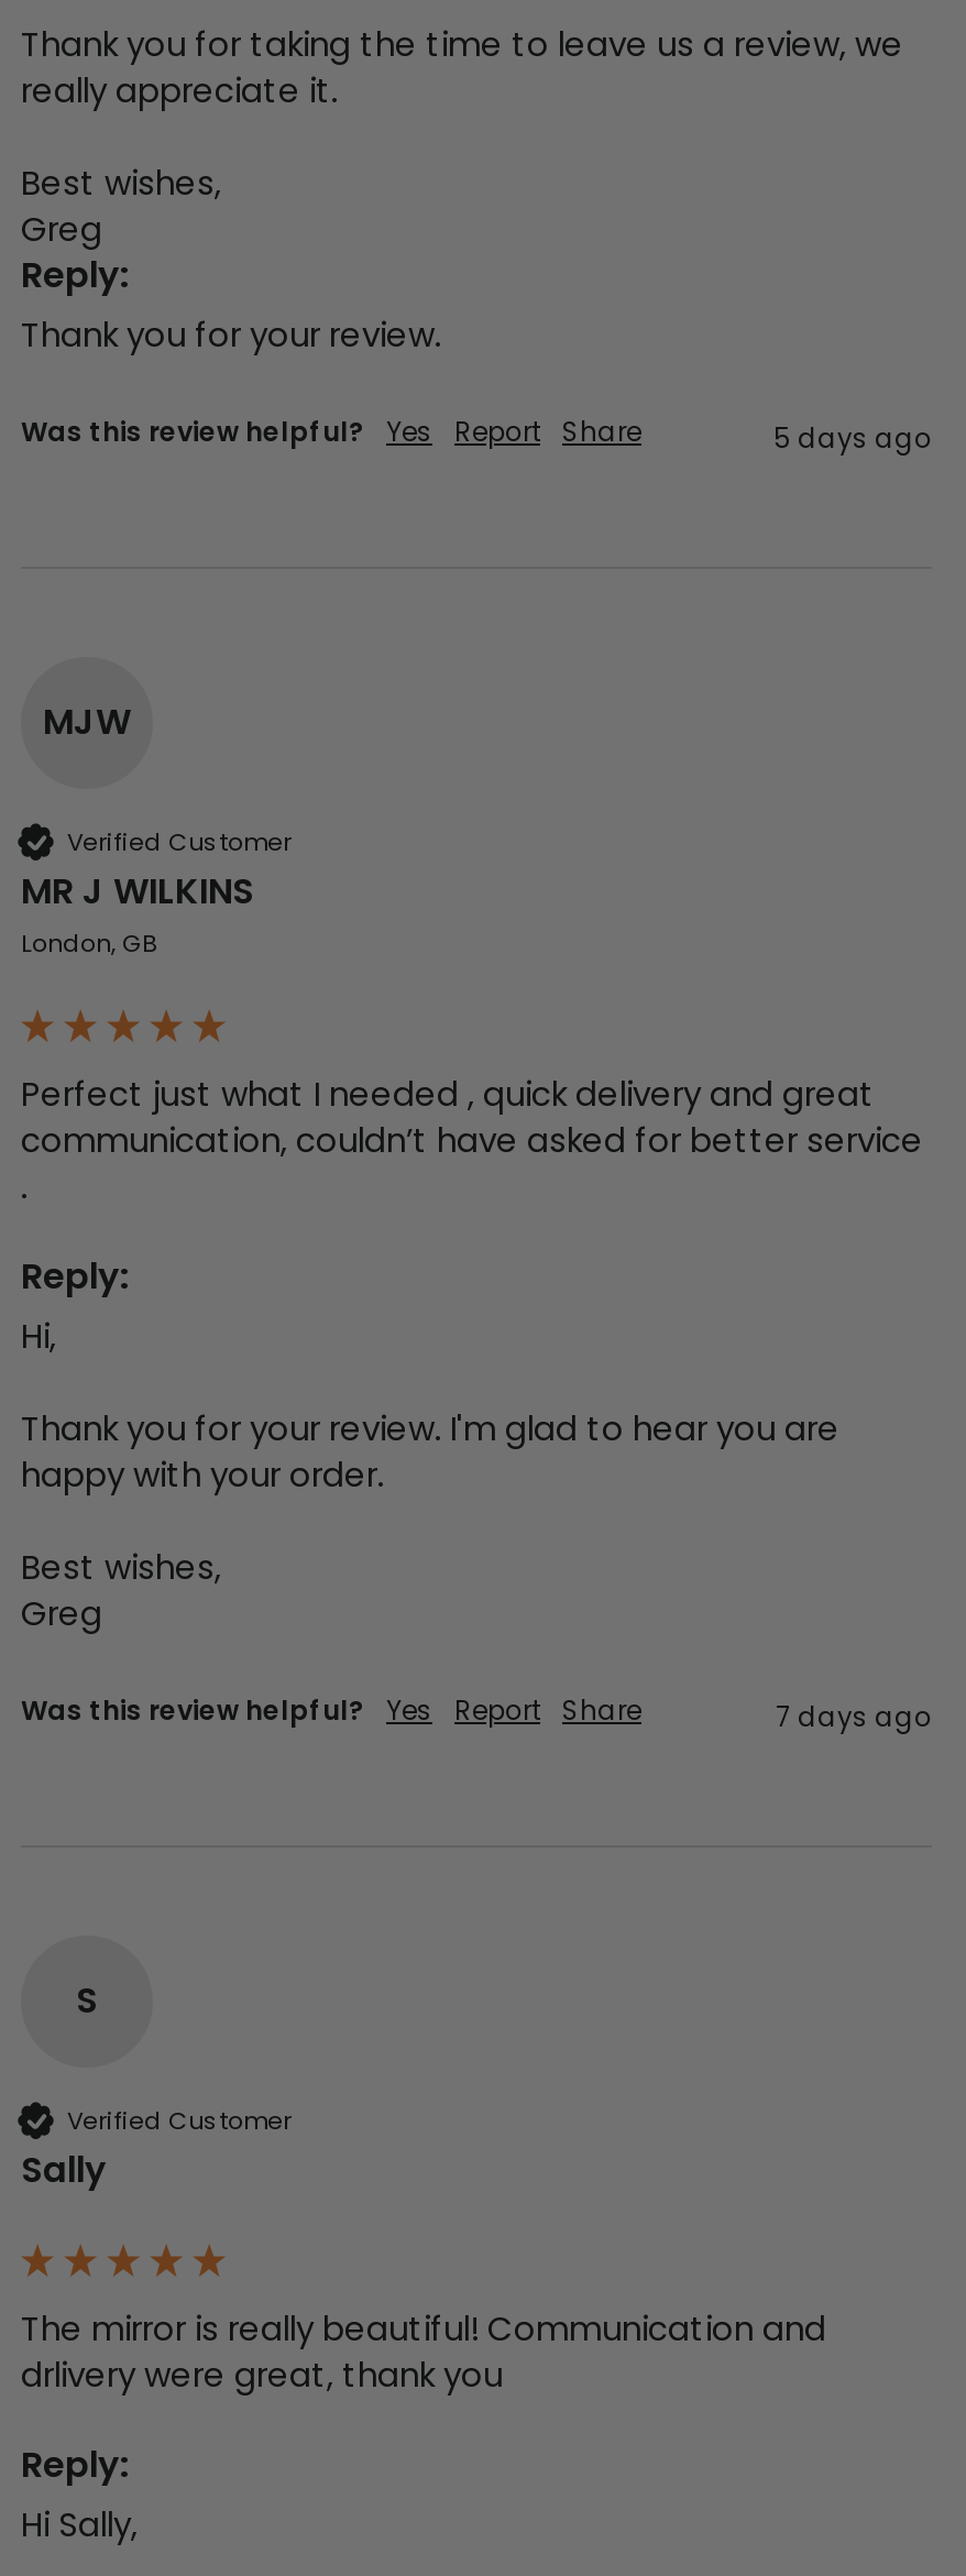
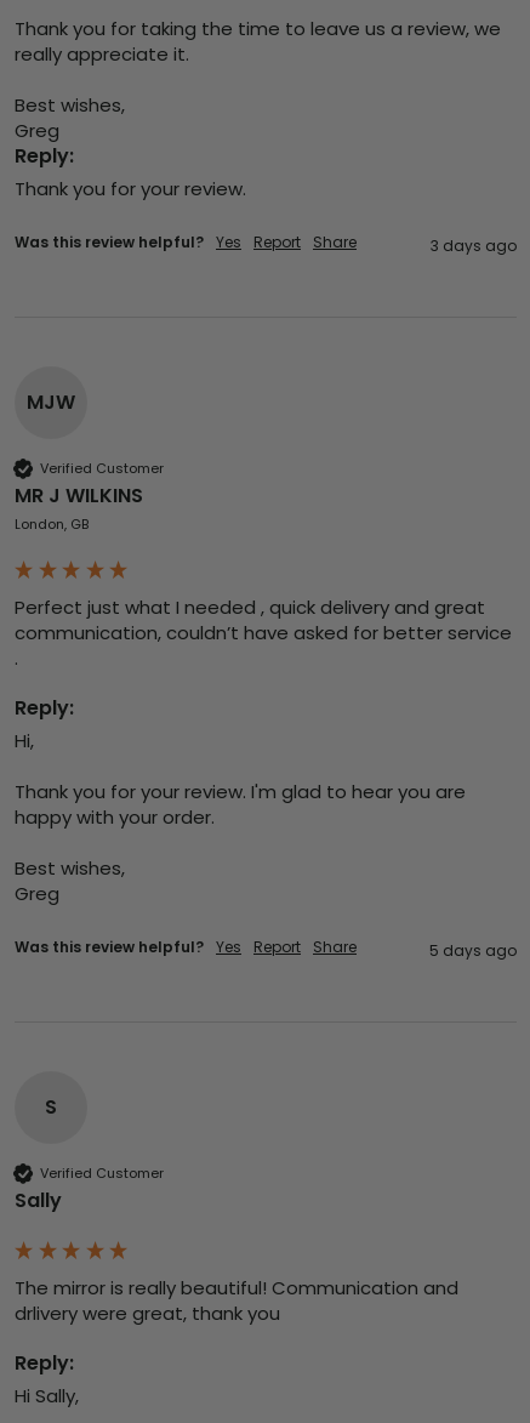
- 5 days ago
+ 3 days ago

- 7 days ago
+ 5 days ago
